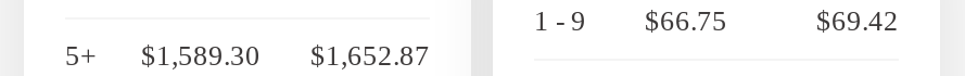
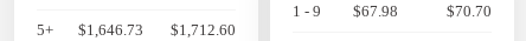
- 1 - 9 $66.75
+ 1 - 9 $67.98

- $69.42
+ $70.70

- $1,589.30
+ $1,646.73

- $1,652.87
+ $1,712.60
